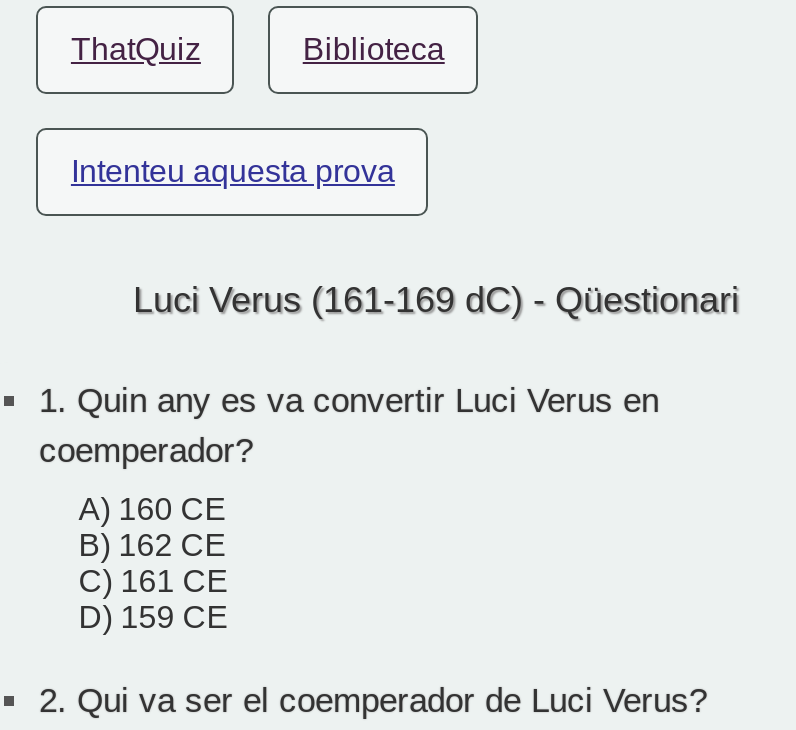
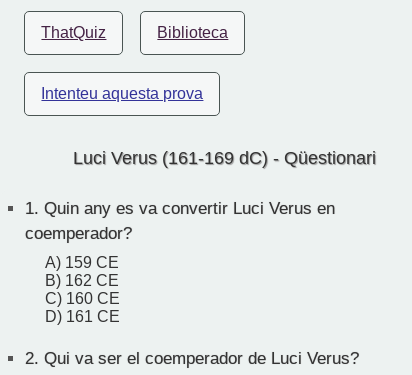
- A) 160 CE
+ A) 159 CE

- C) 161 CE
+ C) 160 CE

- D) 159 CE
+ D) 161 CE
